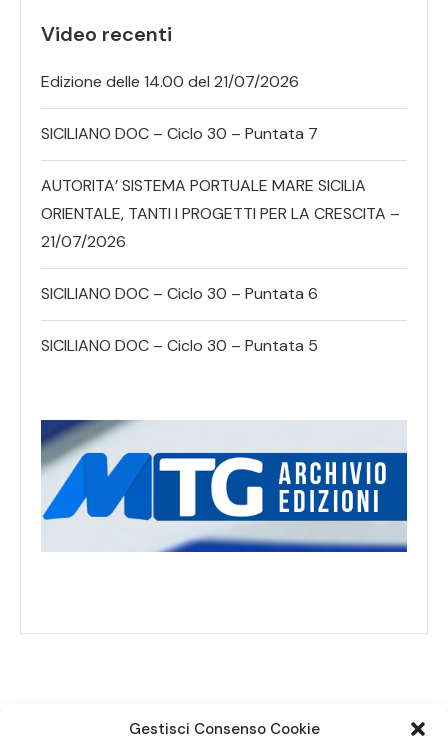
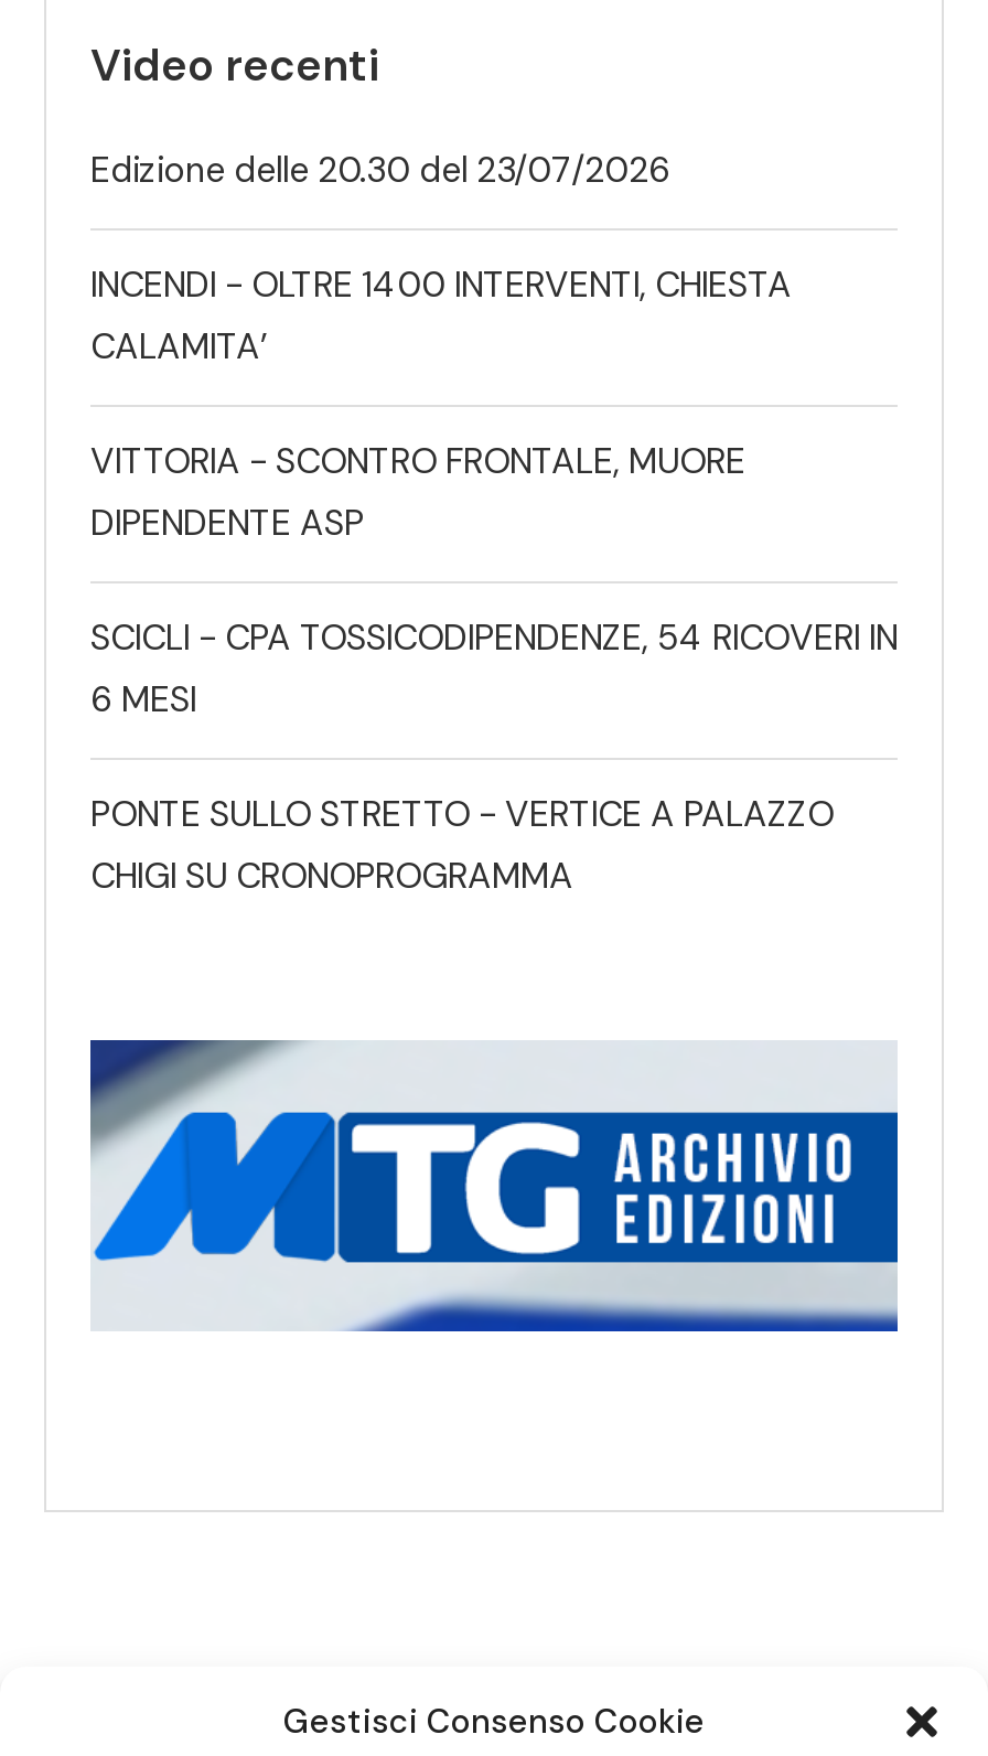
- Edizione delle 14.00 del 21/07/2026
+ Edizione delle 20.30 del 23/07/2026

- SICILIANO DOC – Ciclo 30 – Puntata 7
+ INCENDI - OLTRE 1400 INTERVENTI, CHIESTA
+ CALAMITA’

- AUTORITA’ SISTEMA PORTUALE MARE SICILIA
- ORIENTALE, TANTI I PROGETTI PER LA CRESCITA –
- 21/07/2026
+ VITTORIA - SCONTRO FRONTALE, MUORE
+ DIPENDENTE ASP

- SICILIANO DOC – Ciclo 30 – Puntata 6
+ SCICLI - CPA TOSSICODIPENDENZE, 54 RICOVERI IN
+ 6 MESI

- SICILIANO DOC – Ciclo 30 – Puntata 5
+ PONTE SULLO STRETTO - VERTICE A PALAZZO
+ CHIGI SU CRONOPROGRAMMA
